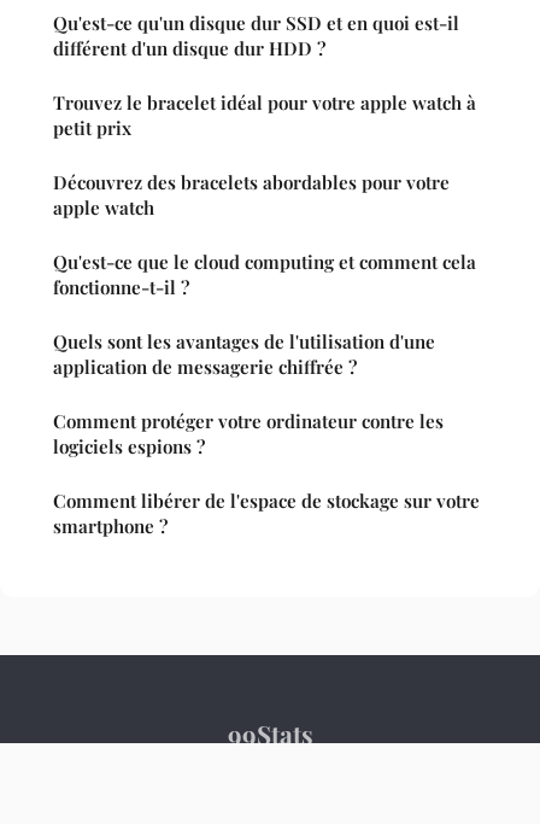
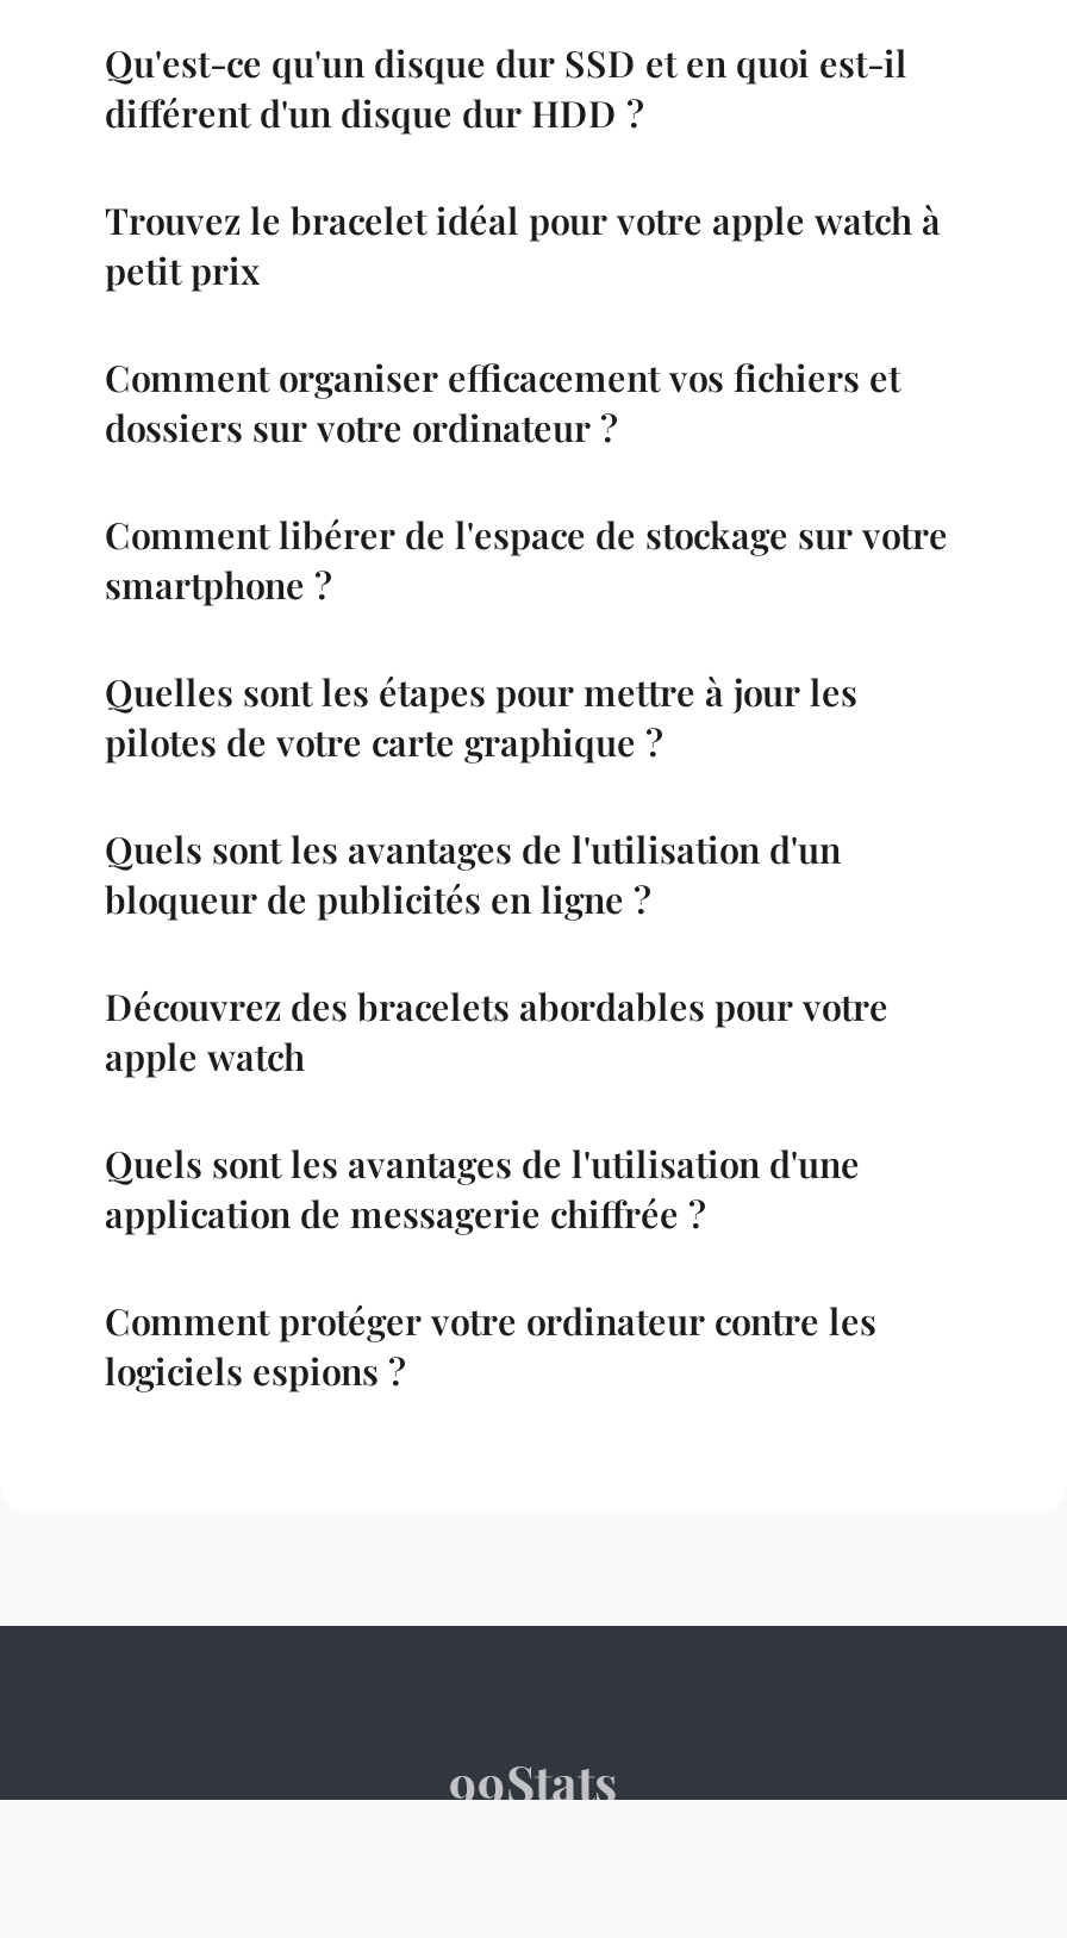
+ Comment organiser efficacement vos fichiers et
+ dossiers sur votre ordinateur ?
+ Quelles sont les étapes pour mettre à jour les
+ pilotes de votre carte graphique ?
+ Quels sont les avantages de l'utilisation d'un
+ bloqueur de publicités en ligne ?

moved down: Découvrez des bracelets abordables pour votre | apple watch

- Qu'est-ce que le cloud computing et comment cela
- fonctionne-t-il ?

moved down: Quels sont les avantages de l'utilisation d'une | application de messagerie chiffrée ? | Comment protéger votre ordinateur contre les | logiciels espions ?

moved up: Comment libérer de l'espace de stockage sur votre | smartphone ?
